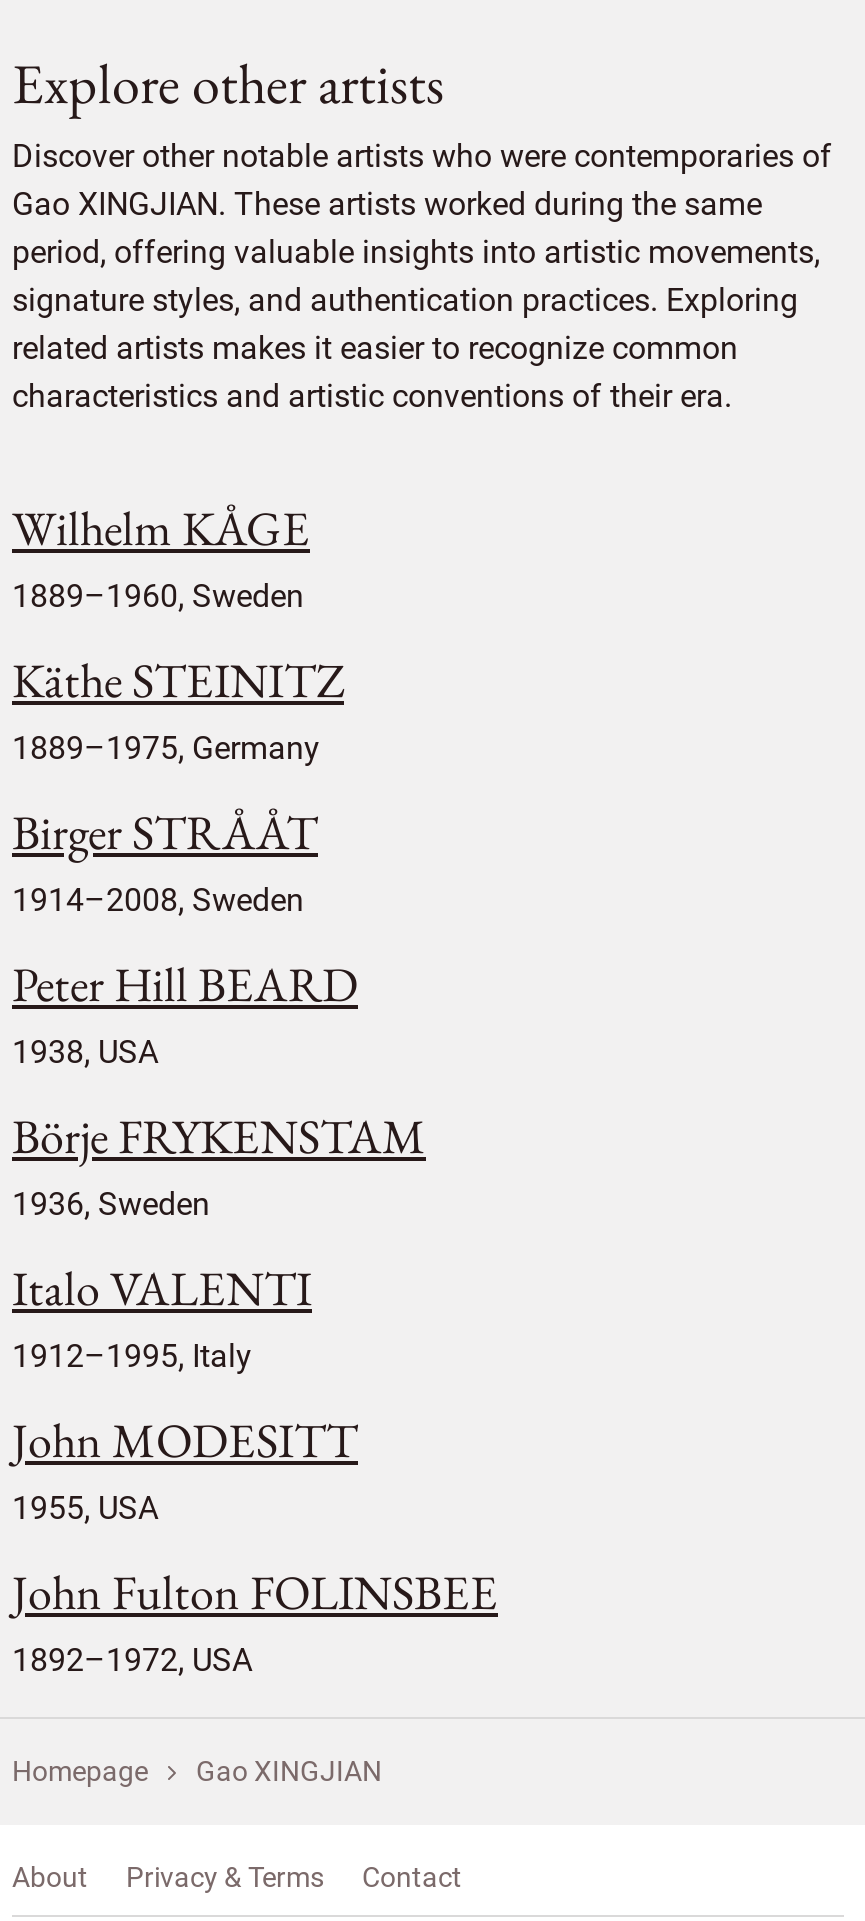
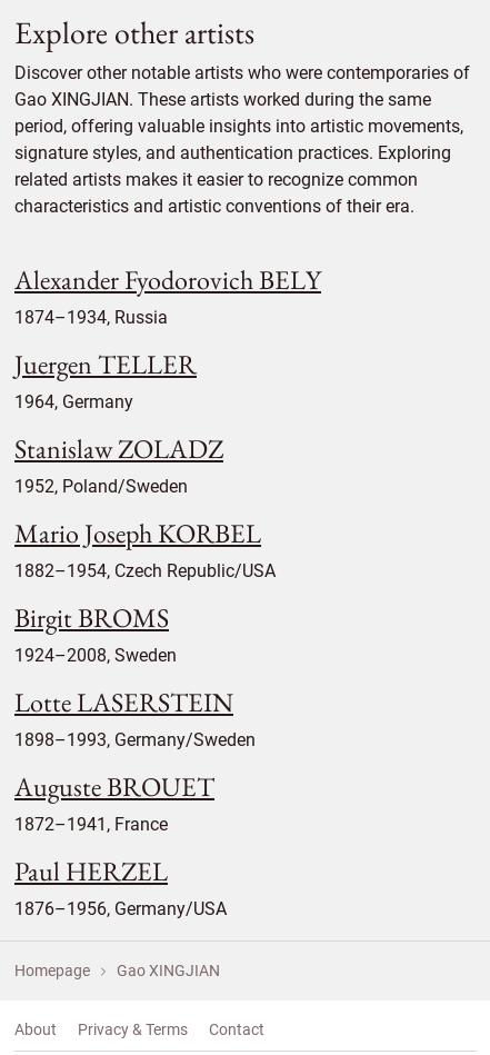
- Wilhelm KÅGE
- 1889–1960, Sweden
+ Alexander Fyodorovich BELY
+ 1874–1934, Russia

- Käthe STEINITZ
- 1889–1975, Germany
+ Juergen TELLER
+ 1964, Germany

- Birger STRÅÅT
- 1914–2008, Sweden
+ Stanislaw ZOLADZ
+ 1952, Poland/Sweden

- Peter Hill BEARD
- 1938, USA
+ Mario Joseph KORBEL
+ 1882–1954, Czech Republic/USA

- Börje FRYKENSTAM
- 1936, Sweden
+ Birgit BROMS
+ 1924–2008, Sweden

- Italo VALENTI
- 1912–1995, Italy
+ Lotte LASERSTEIN
+ 1898–1993, Germany/Sweden

- John MODESITT
- 1955, USA
+ Auguste BROUET
+ 1872–1941, France

- John Fulton FOLINSBEE
- 1892–1972, USA
+ Paul HERZEL
+ 1876–1956, Germany/USA
